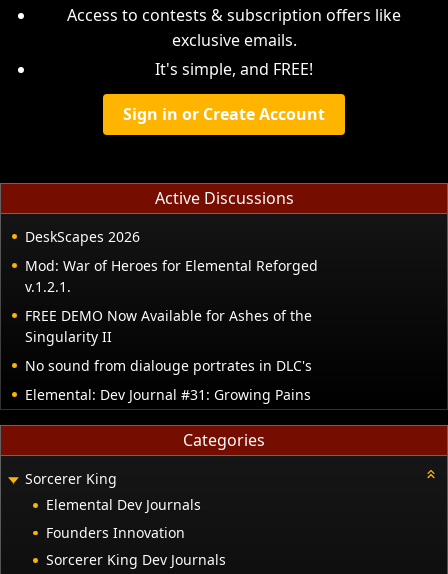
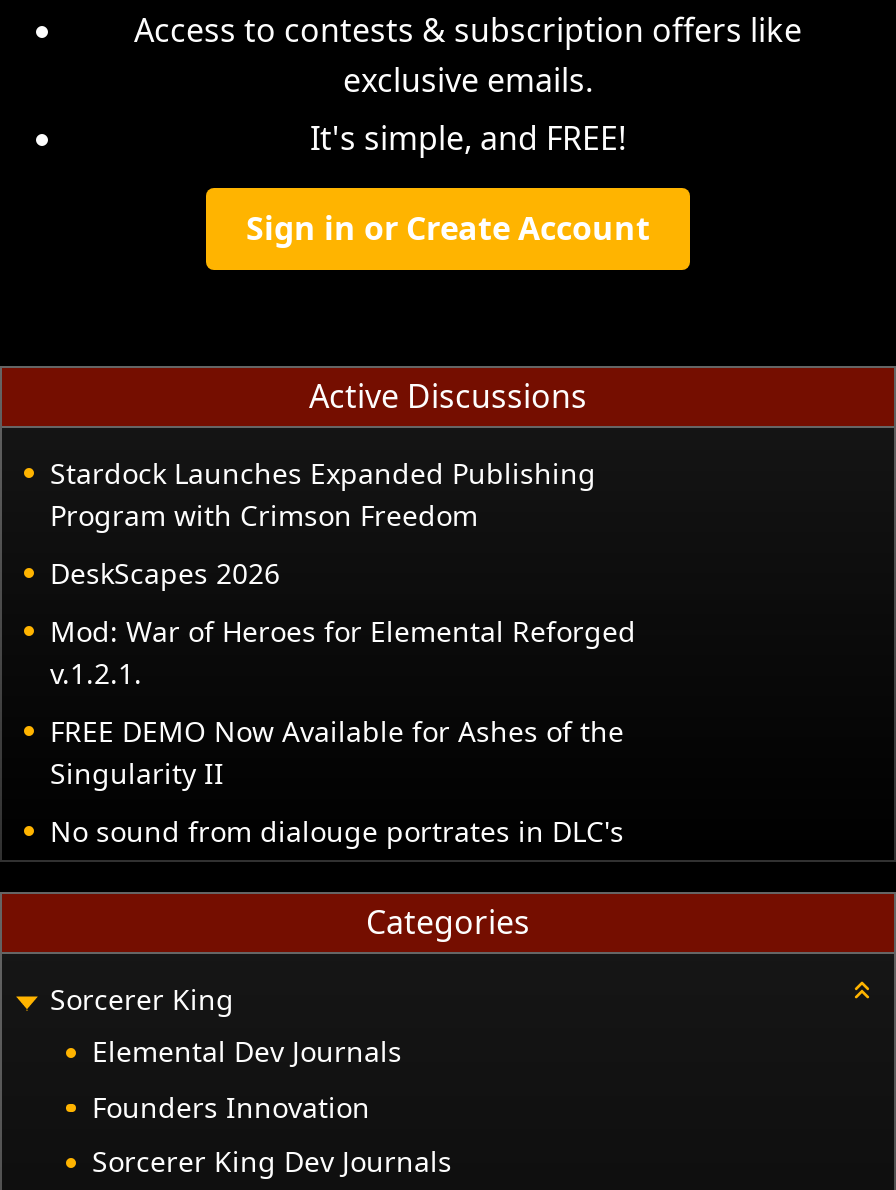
+ Stardock Launches Expanded Publishing
+ Program with Crimson Freedom

moved down: DeskScapes 2026 | Mod: War of Heroes for Elemental Reforged | v.1.2.1. | FREE DEMO Now Available for Ashes of the | Singularity II | No sound from dialouge portrates in DLC's

- Elemental: Dev Journal #31: Growing Pains
